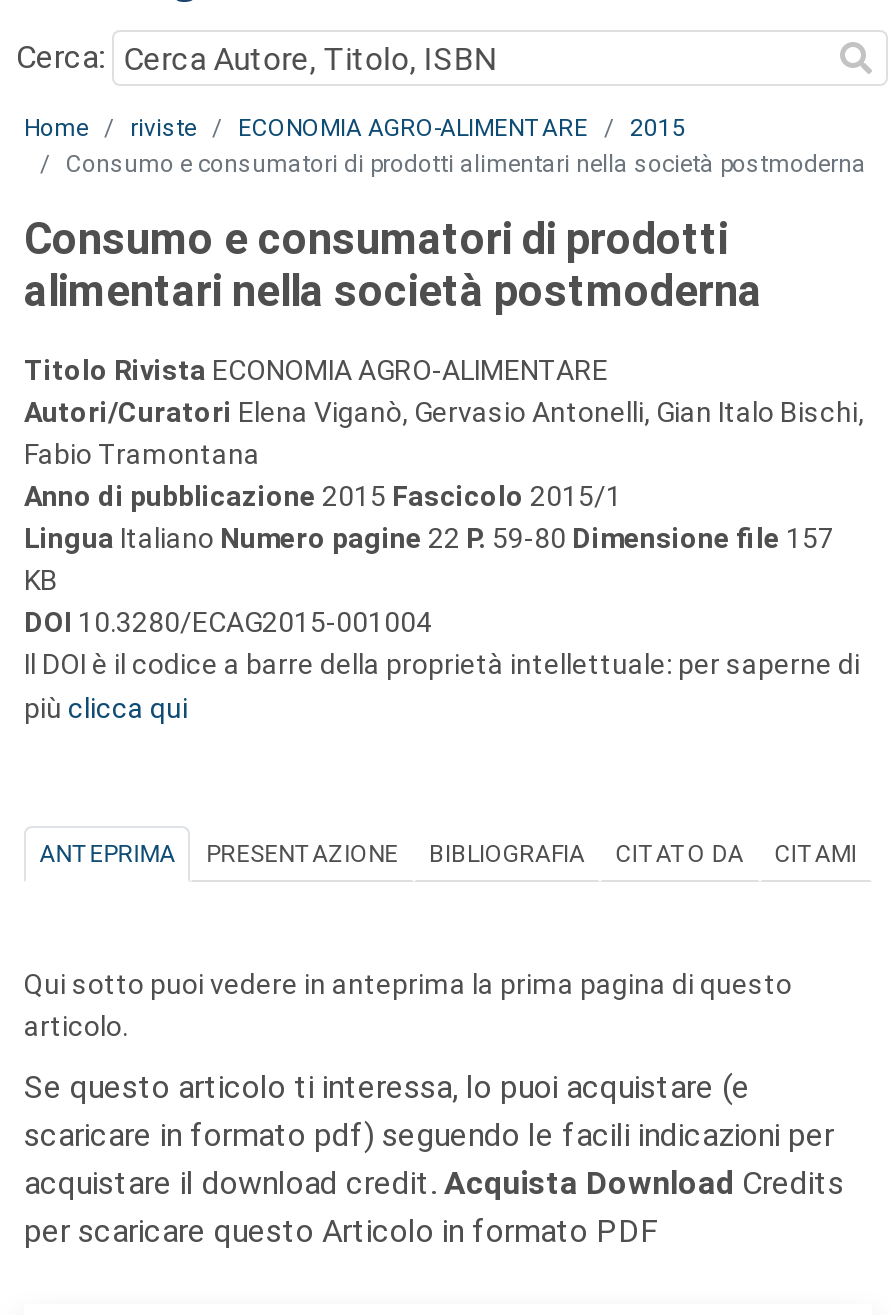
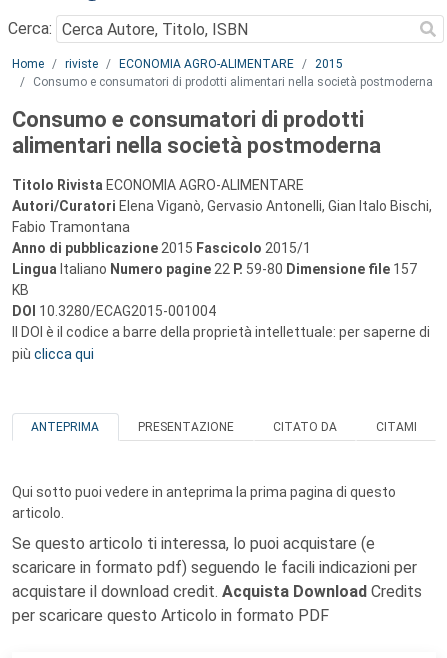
- BIBLIOGRAFIA
